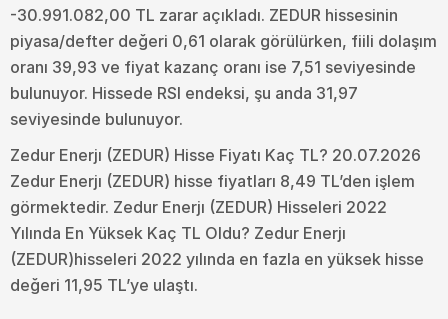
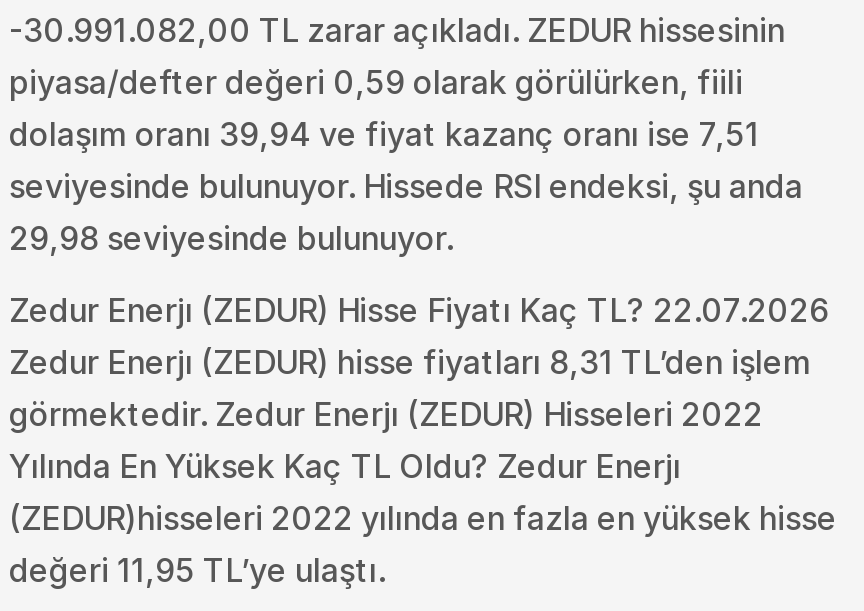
- piyasa/defter değeri 0,61 olarak görülürken, fiili dolaşım
- oranı 39,93 ve fiyat kazanç oranı ise 7,51 seviyesinde
- bulunuyor. Hissede RSI endeksi, şu anda 31,97
- seviyesinde bulunuyor.
+ piyasa/defter değeri 0,59 olarak görülürken, fiili
+ dolaşım oranı 39,94 ve fiyat kazanç oranı ise 7,51
+ seviyesinde bulunuyor. Hissede RSI endeksi, şu anda
+ 29,98 seviyesinde bulunuyor.

- Zedur Enerjı (ZEDUR) Hisse Fiyatı Kaç TL? 20.07.2026
- Zedur Enerjı (ZEDUR) hisse fiyatları 8,49 TL’den işlem
+ Zedur Enerjı (ZEDUR) Hisse Fiyatı Kaç TL? 22.07.2026
+ Zedur Enerjı (ZEDUR) hisse fiyatları 8,31 TL’den işlem
